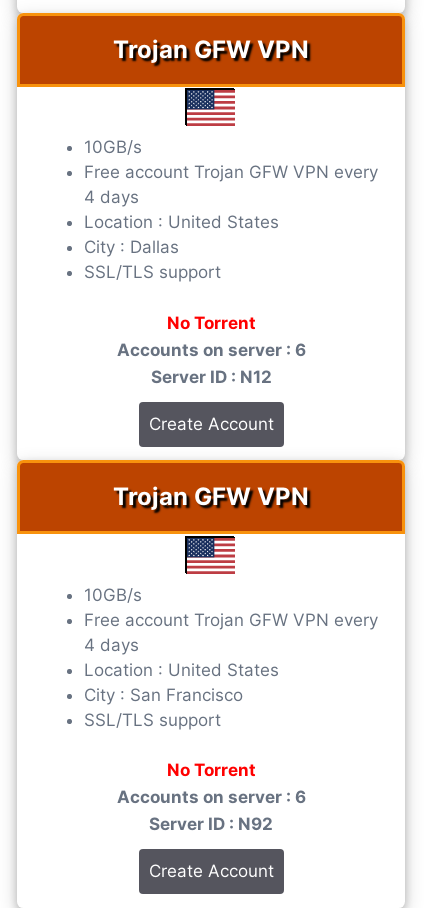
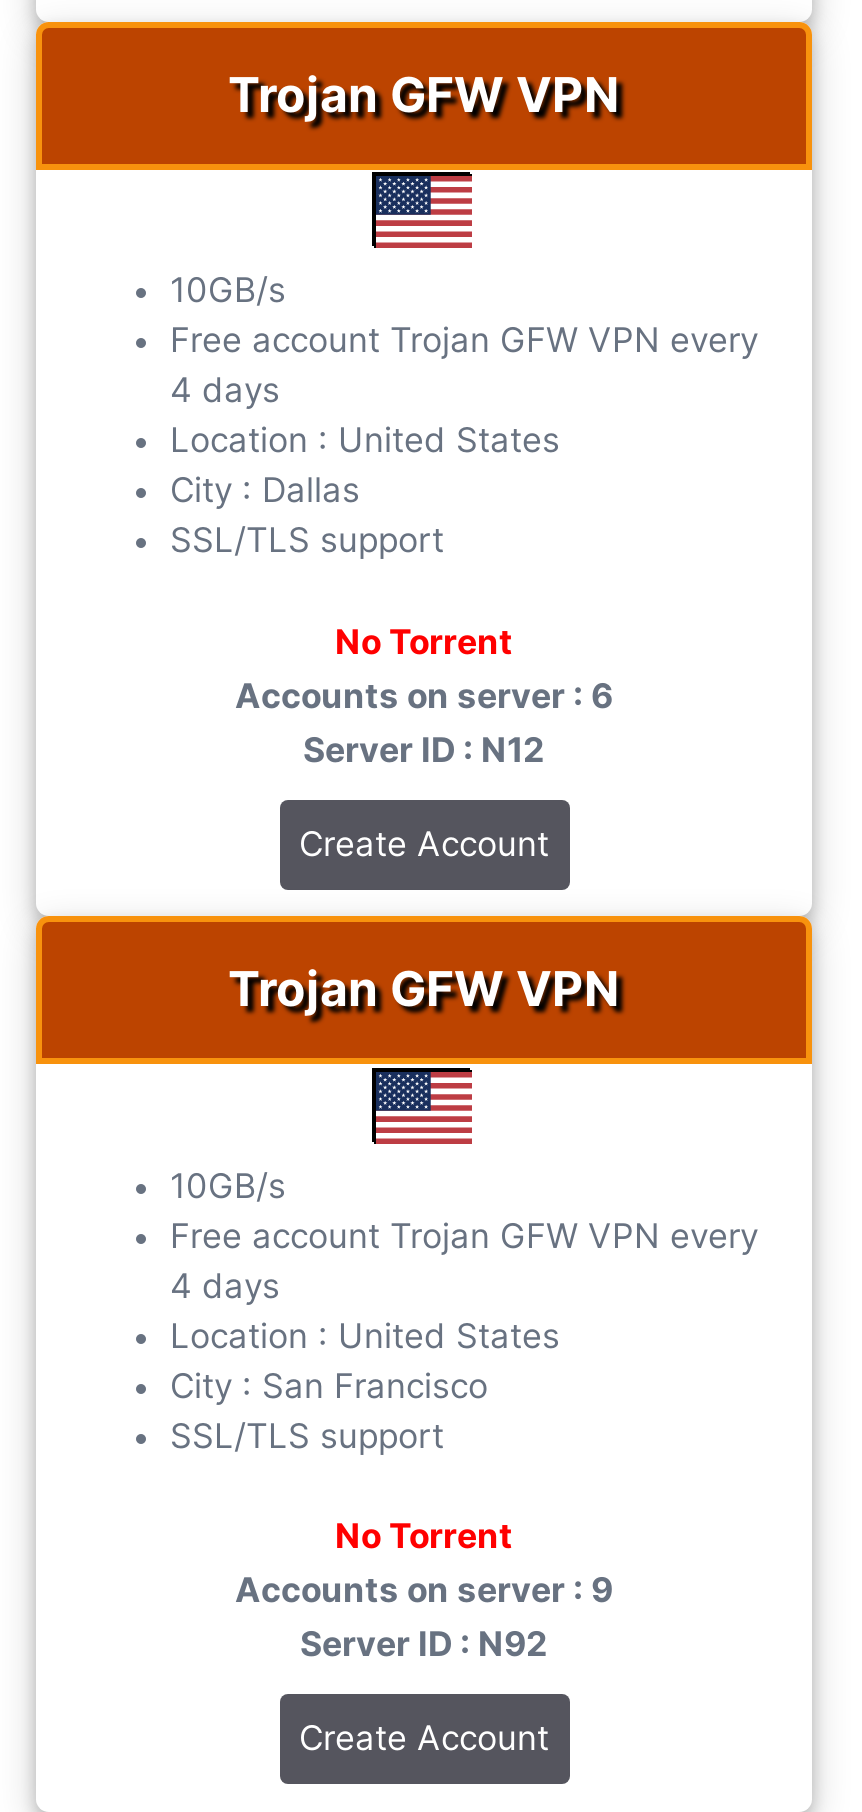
- Accounts on server : 6
+ Accounts on server : 9
